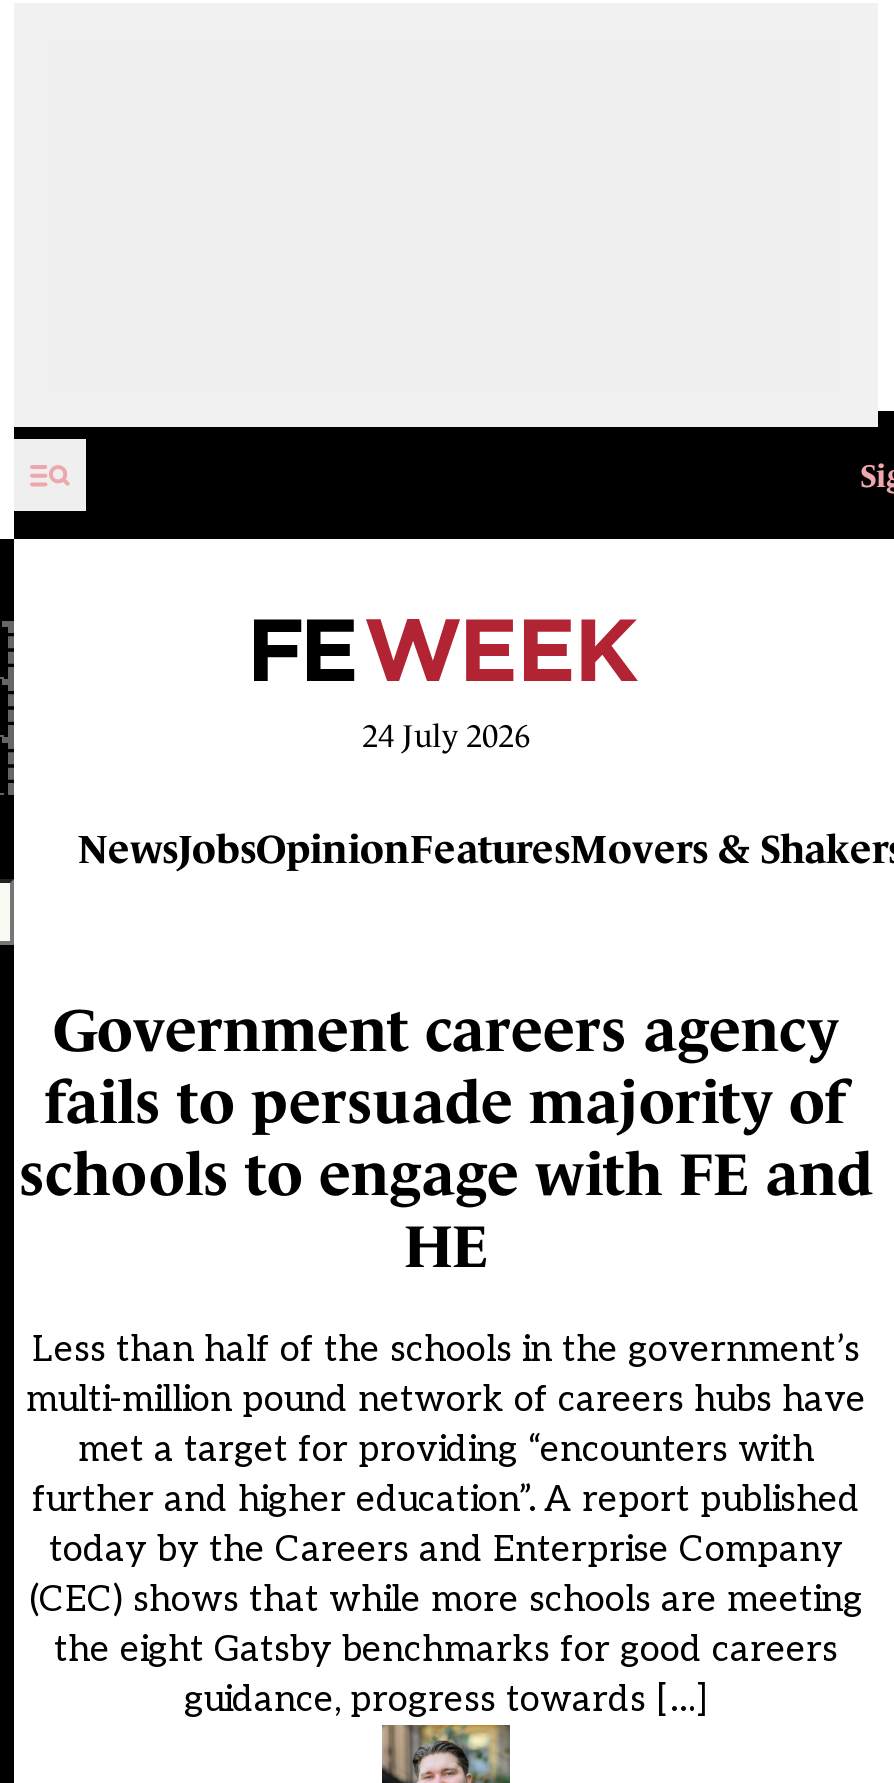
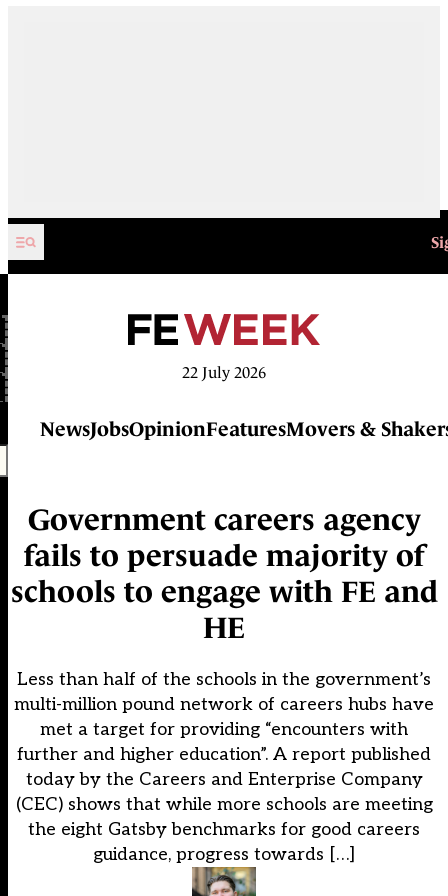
- 24 July 2026
+ 22 July 2026
